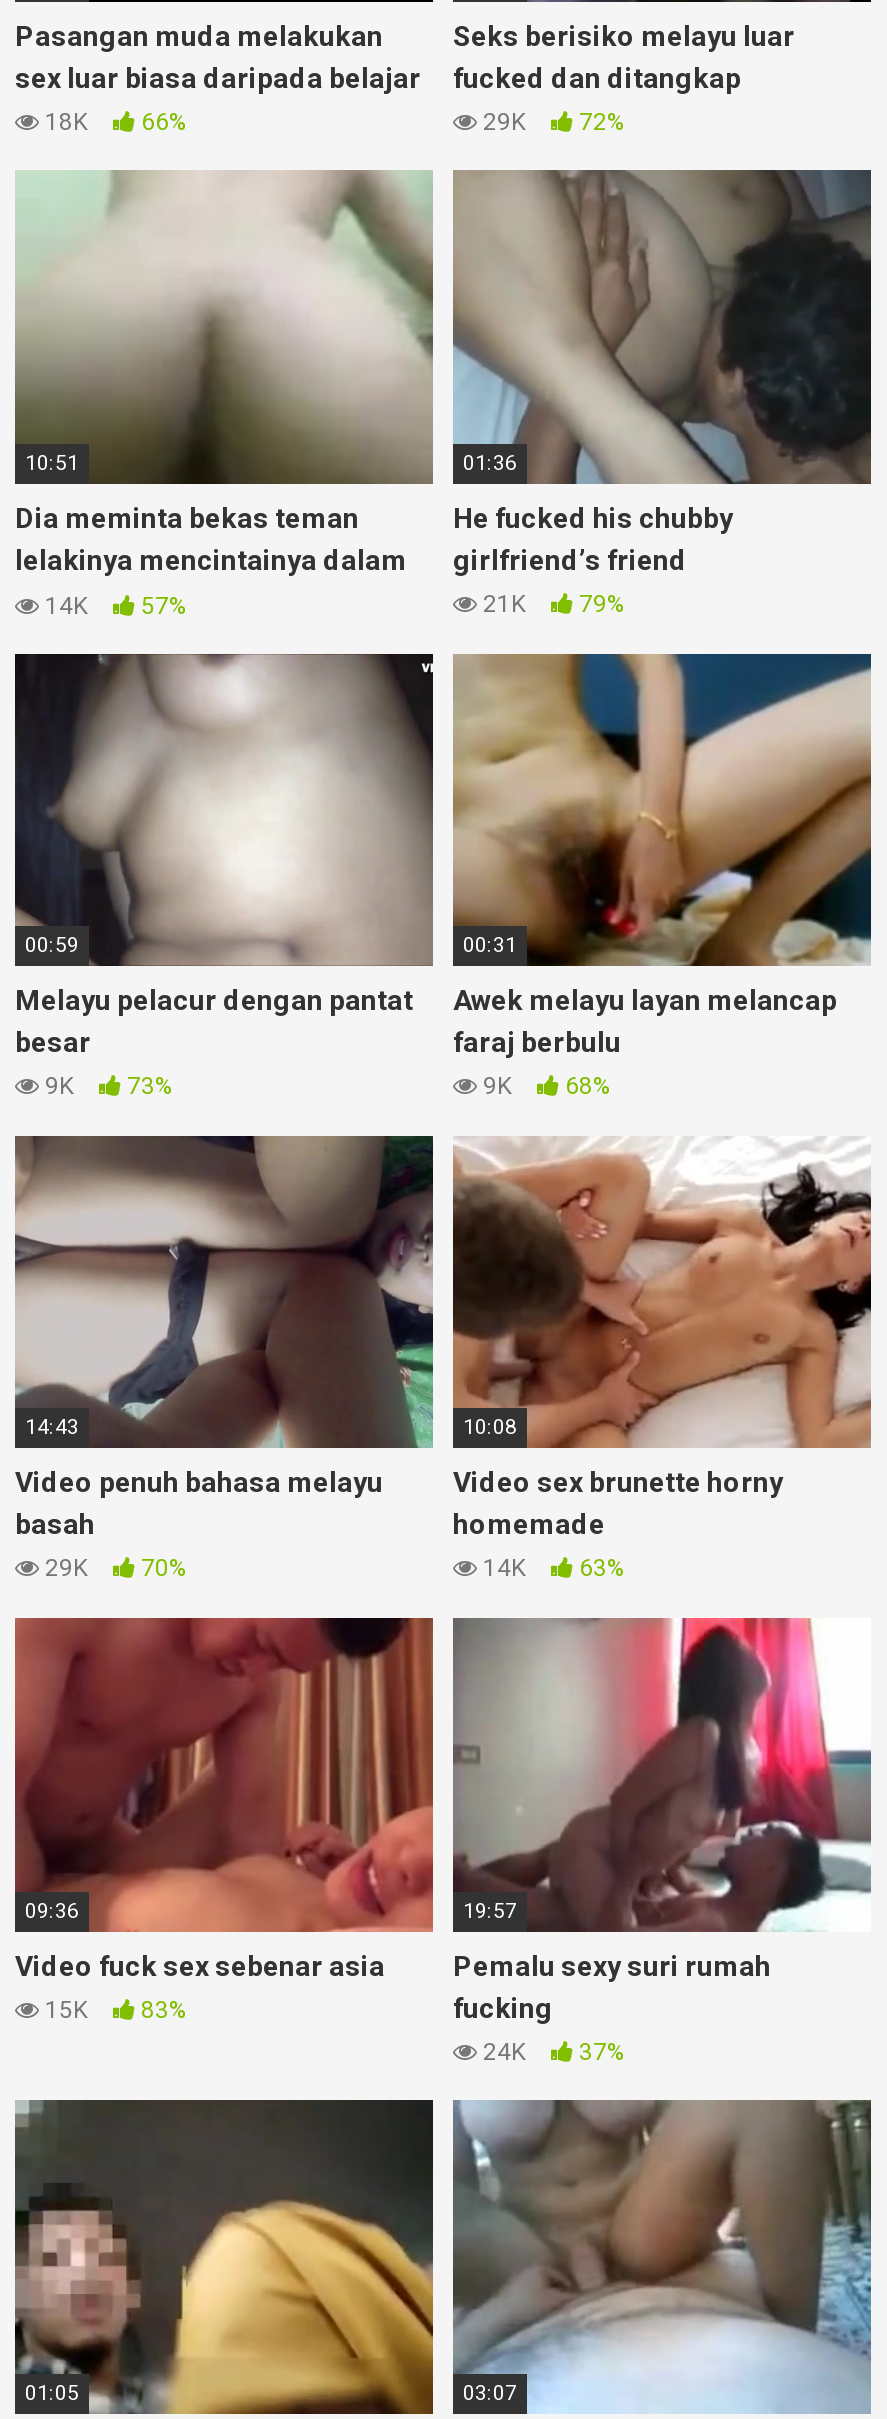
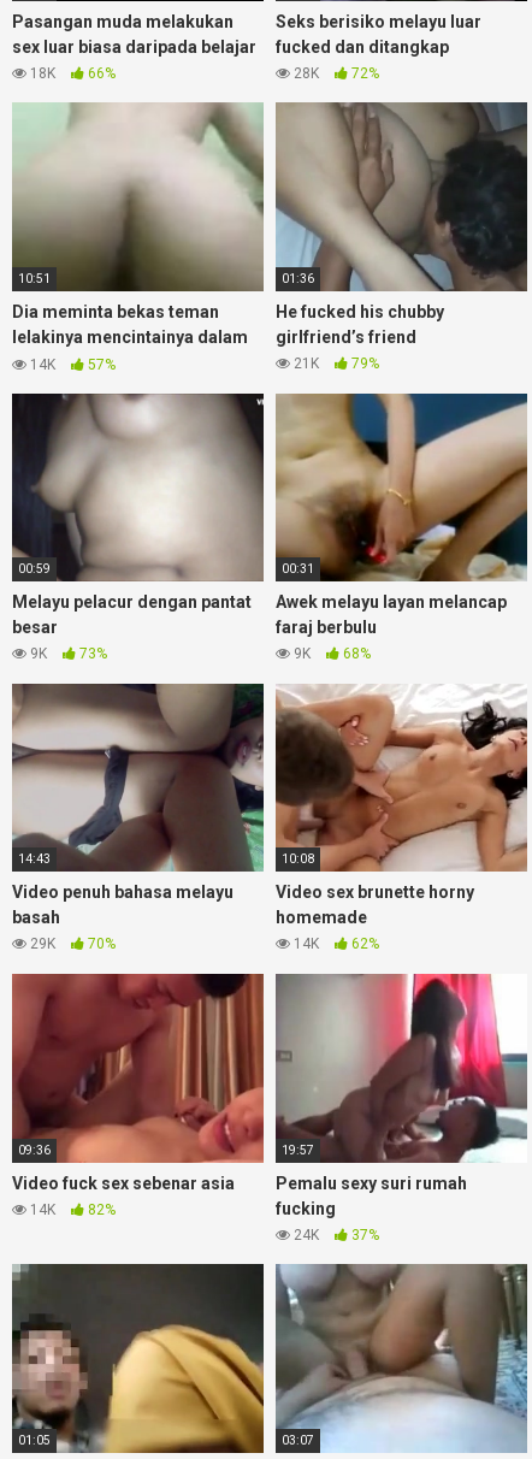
- 29K 72%
+ 28K 72%

- 14K 63%
+ 14K 62%

- 15K
- 83%
+ 14K
+ 82%
